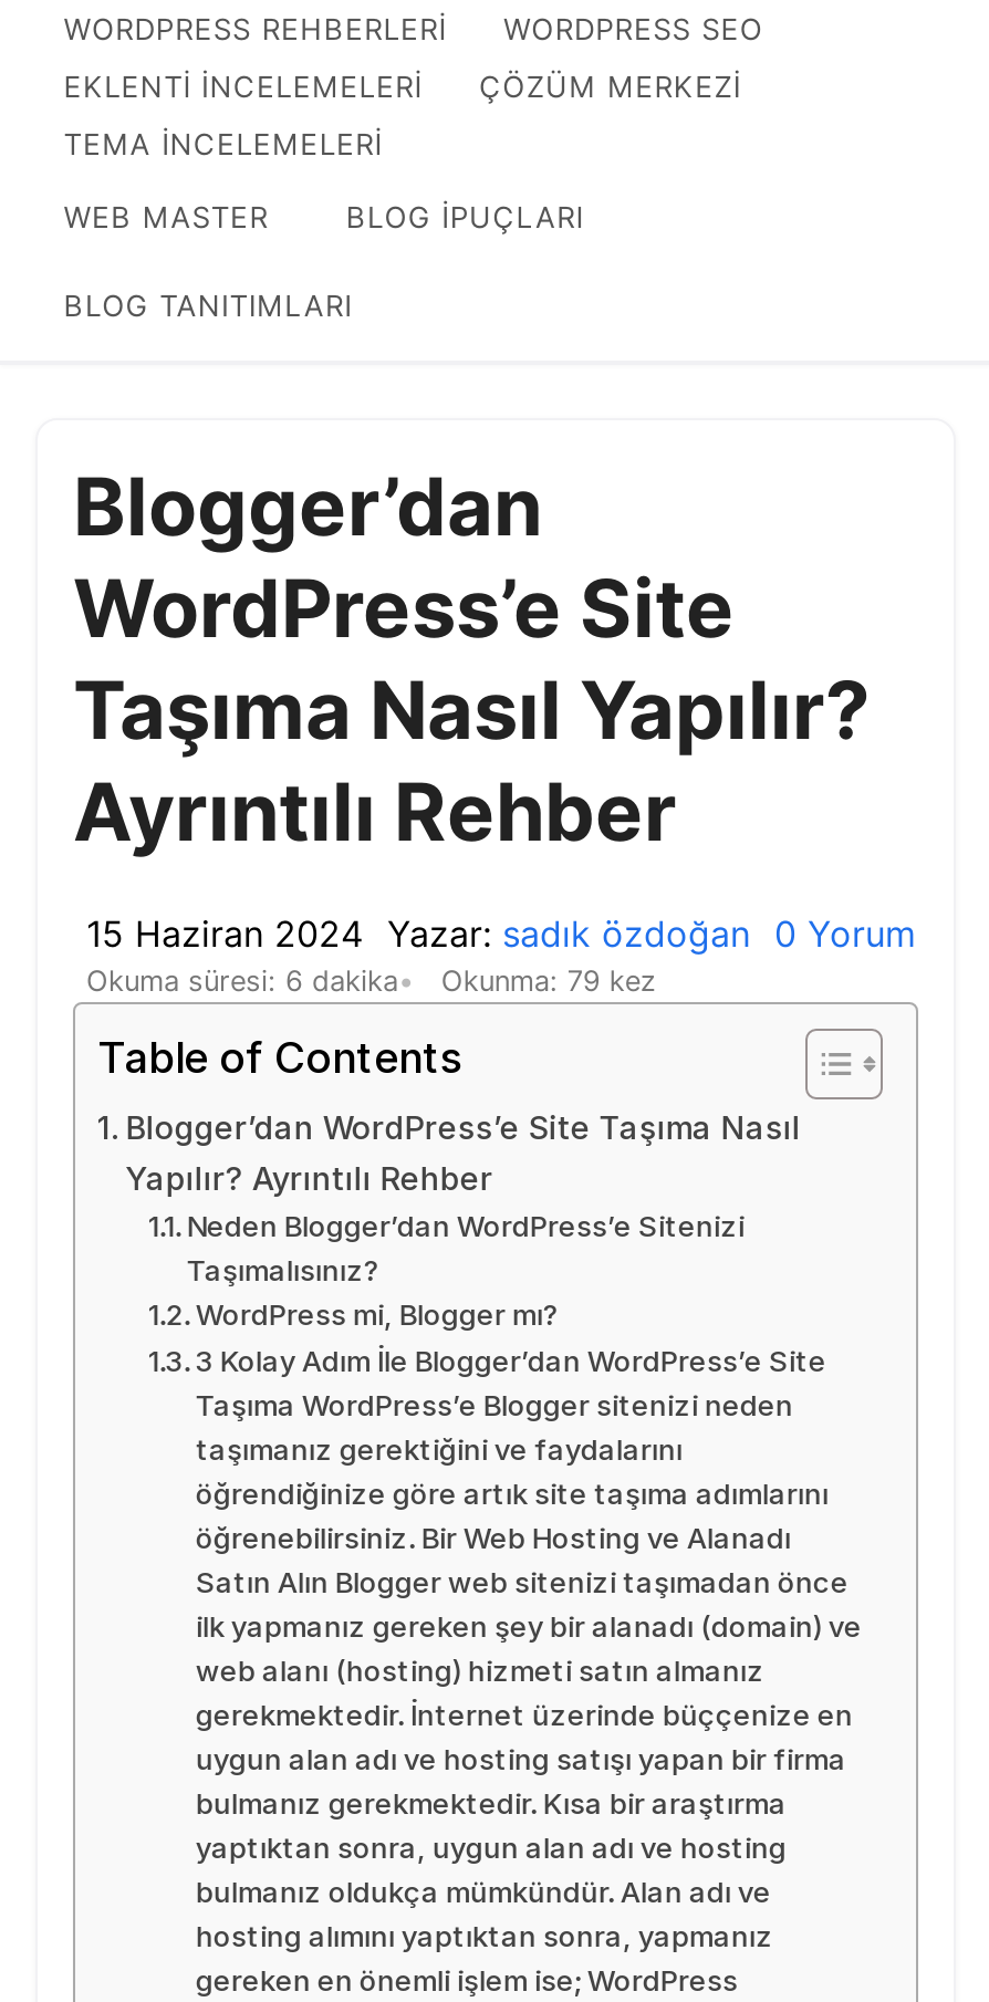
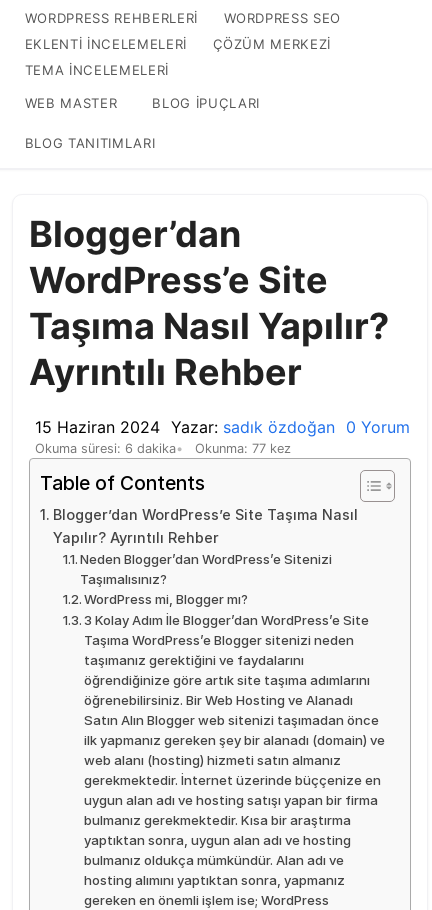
- Okuma süresi: 6 dakika Okunma: 79 kez
+ Okuma süresi: 6 dakika Okunma: 77 kez
